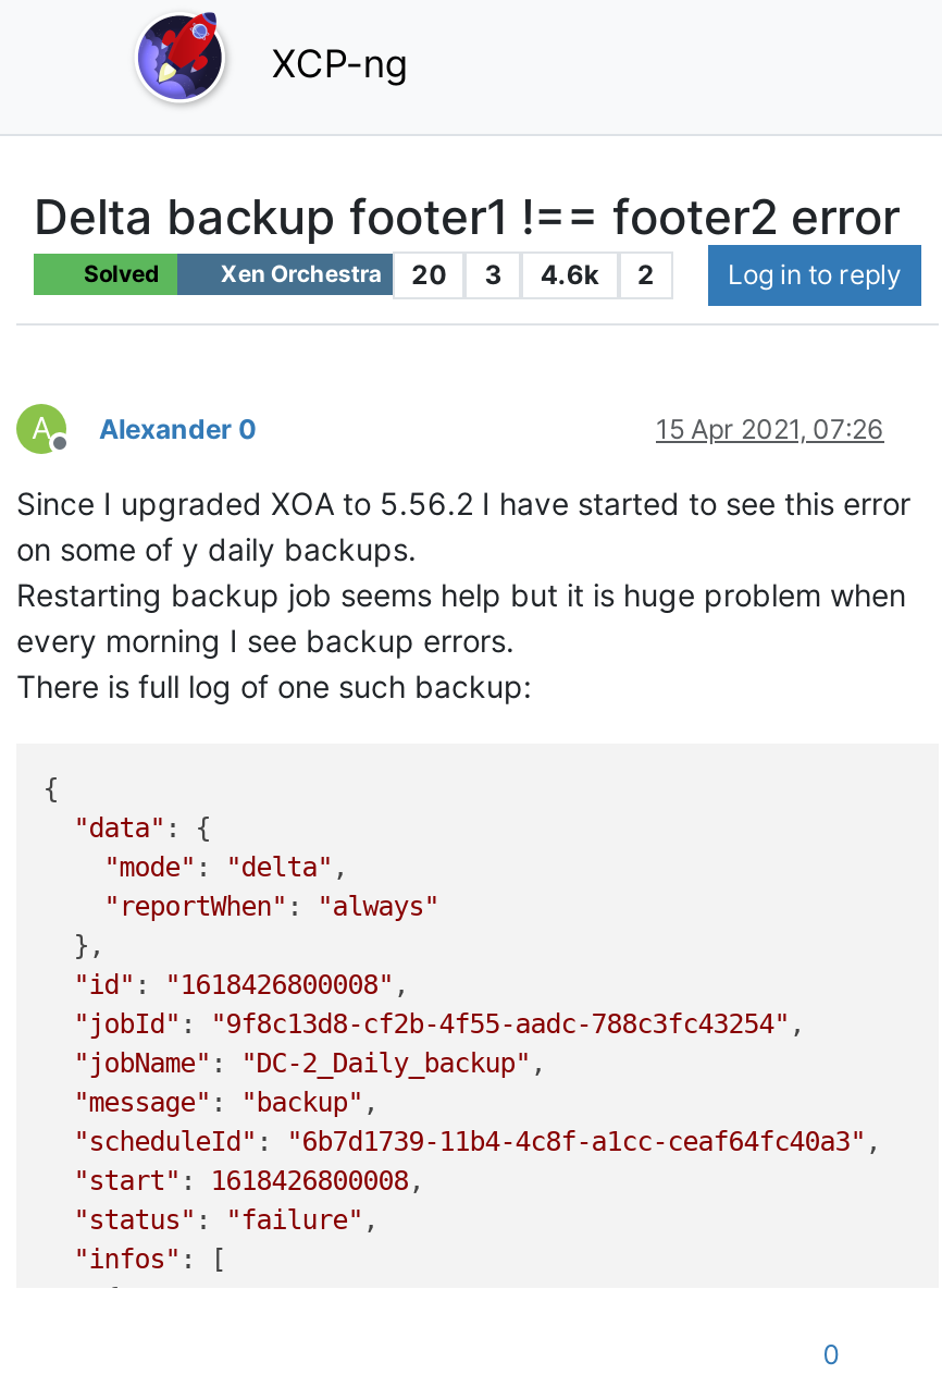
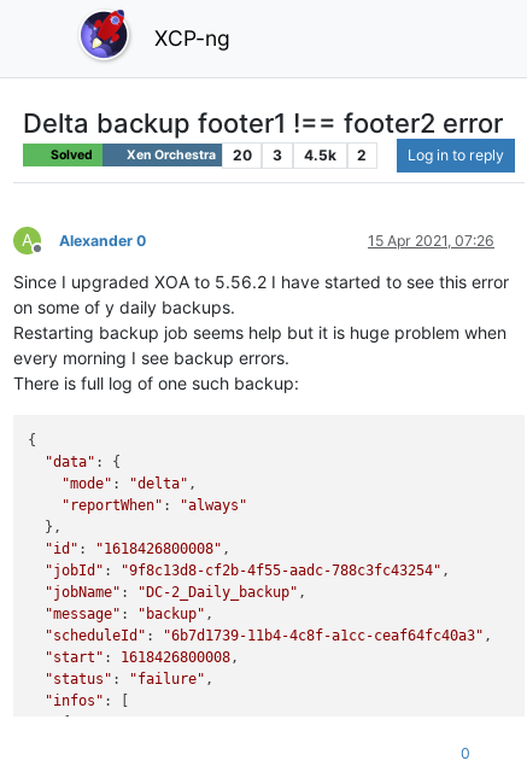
- Solved Xen Orchestra 20 3 4.6k 2
+ Solved Xen Orchestra 20 3 4.5k 2
